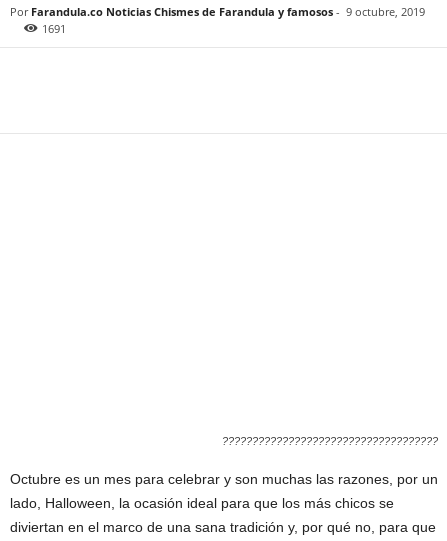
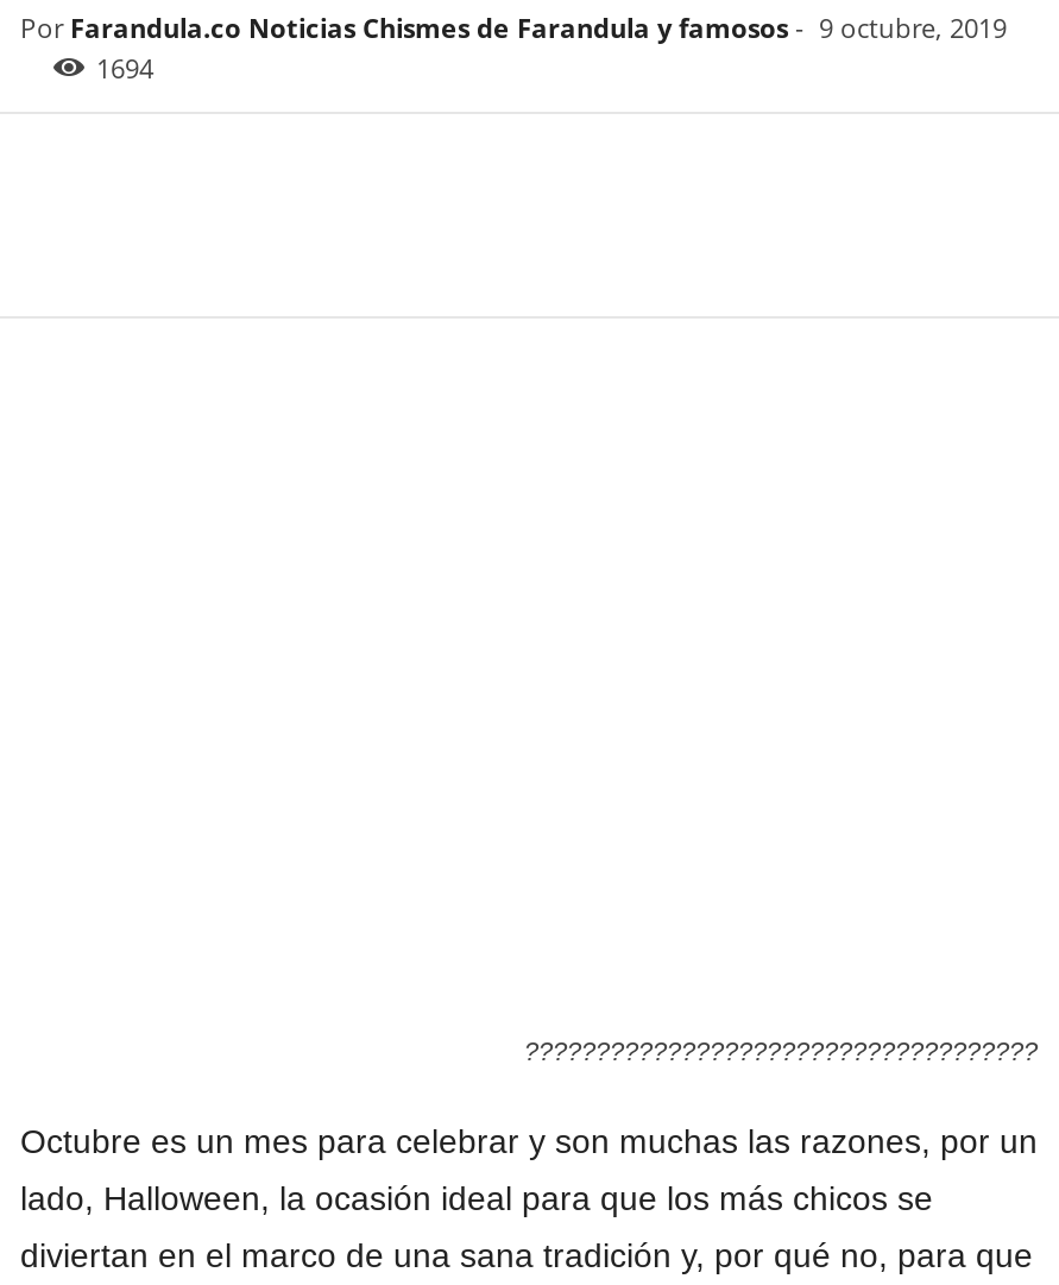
- 1691
+ 1694
